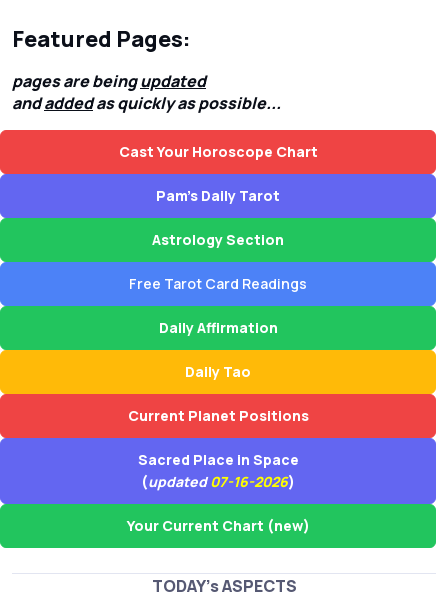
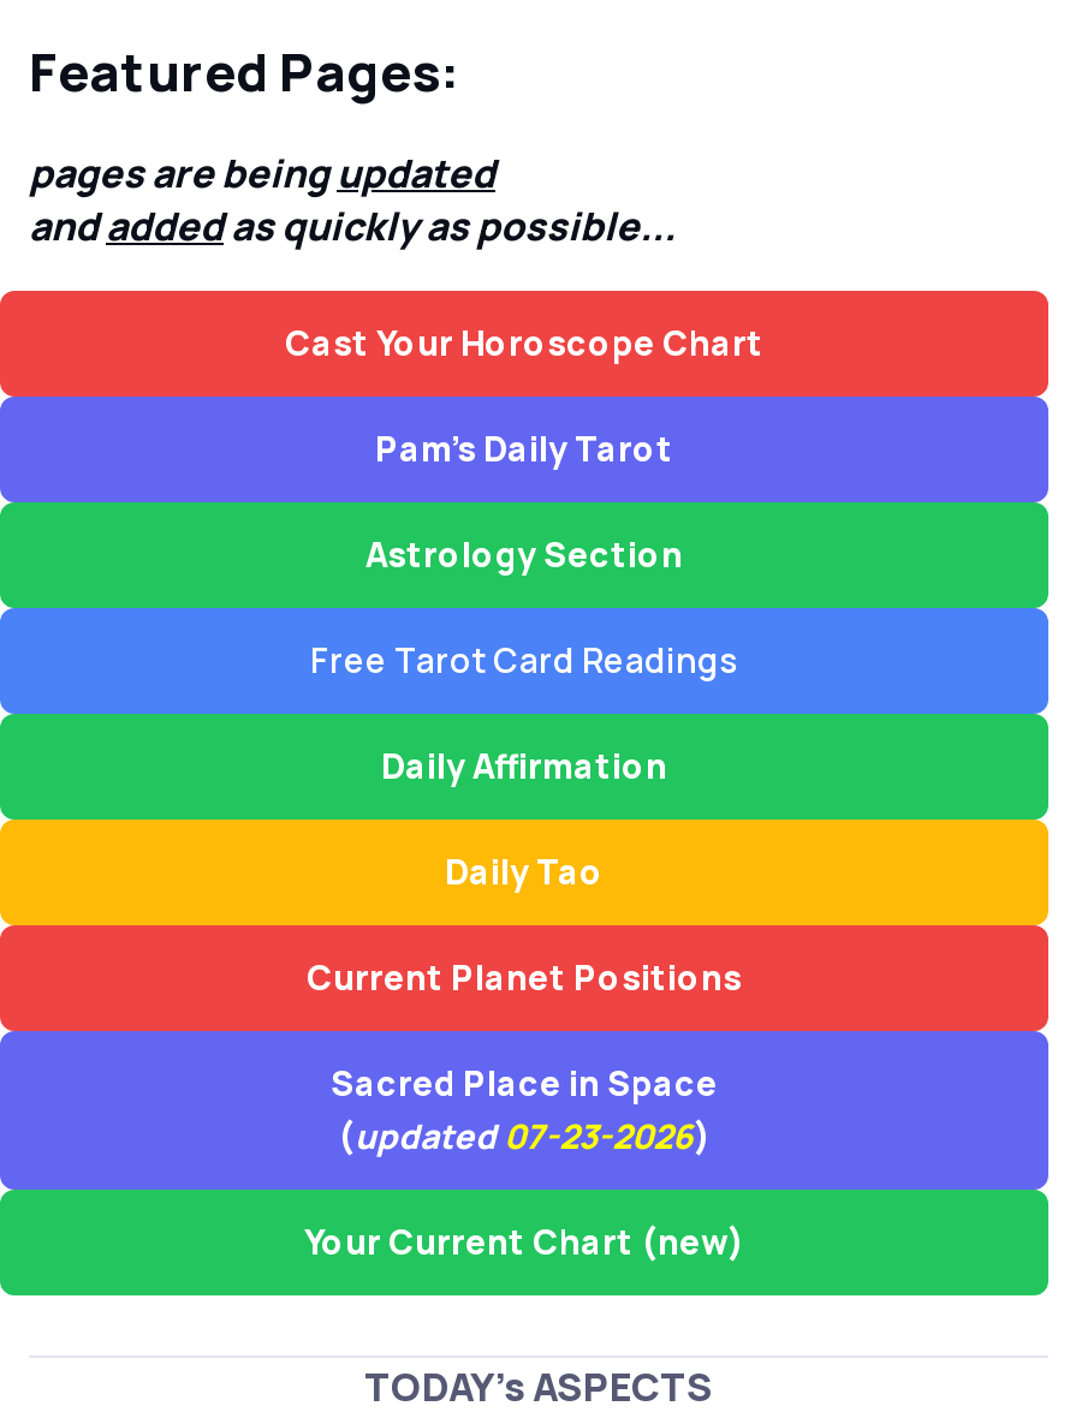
- (updated07-16-2026)
+ (updated07-23-2026)
